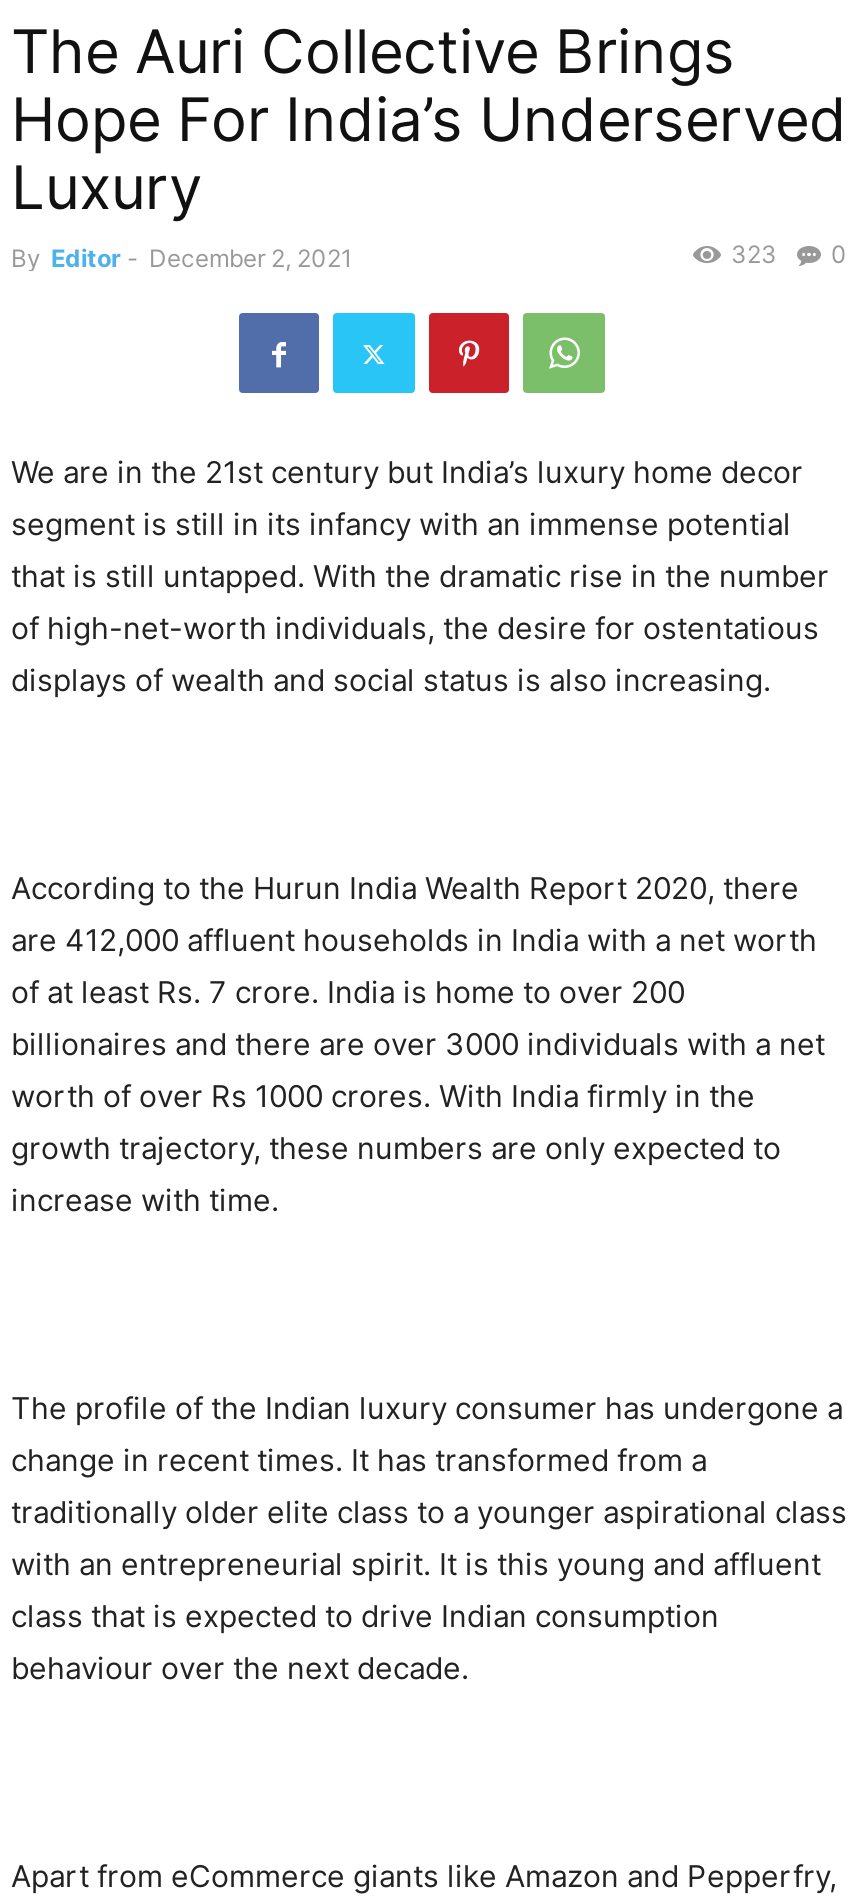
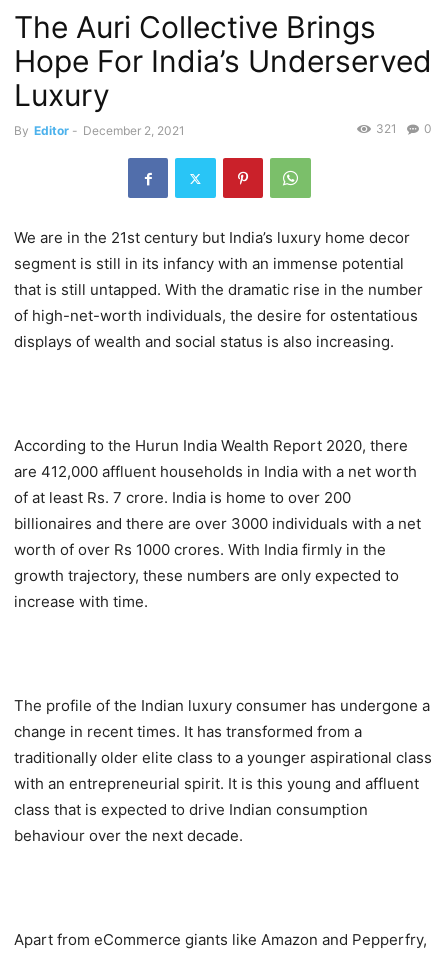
- 323 0
+ 321 0
